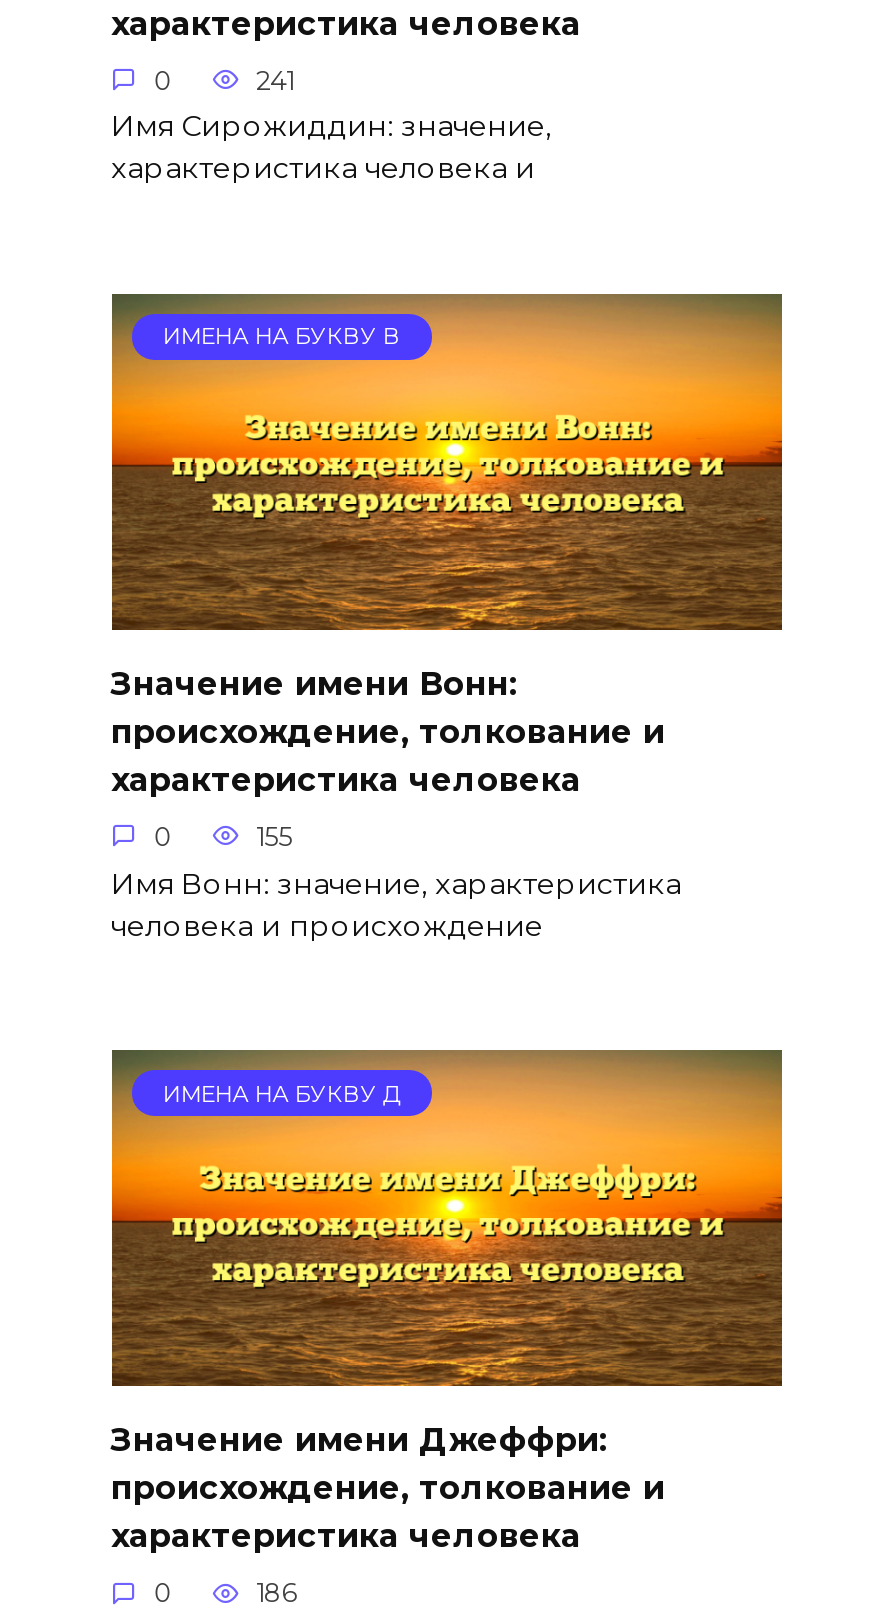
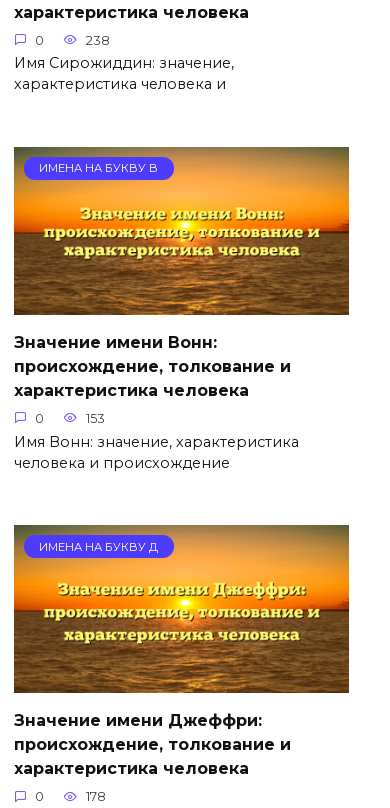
- 241
+ 238

- 155
+ 153

- 186
+ 178
